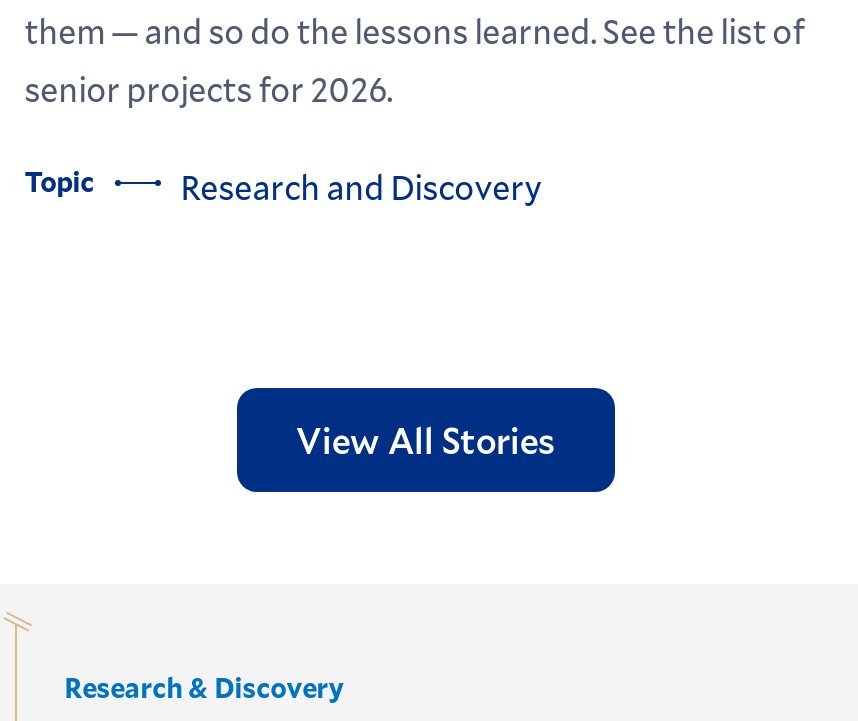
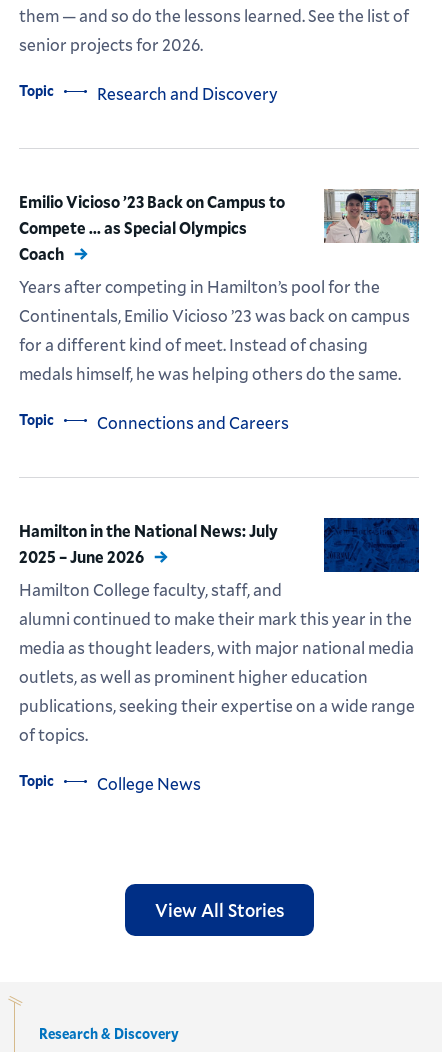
+ [image]
+ Emilio Vicioso ’23 Back on Campus to
+ Compete ... as Special Olympics
+ Coach
+ Years after competing in Hamilton’s pool for the
+ Continentals, Emilio Vicioso ’23 was back on campus
+ for a different kind of meet. Instead of chasing
+ medals himself, he was helping others do the same.
+ Topic
+ Connections and Careers

+ [image]
+ Hamilton in the National News: July
+ 2025 – June 2026
+ Hamilton College faculty, staff, and
+ alumni continued to make their mark this year in the
+ media as thought leaders, with major national media
+ outlets, as well as prominent higher education
+ publications, seeking their expertise on a wide range
+ of topics.
+ Topic
+ College News
